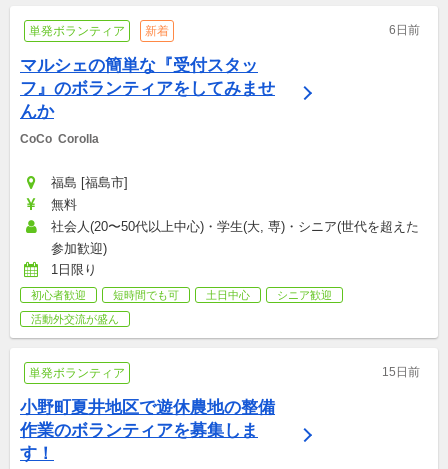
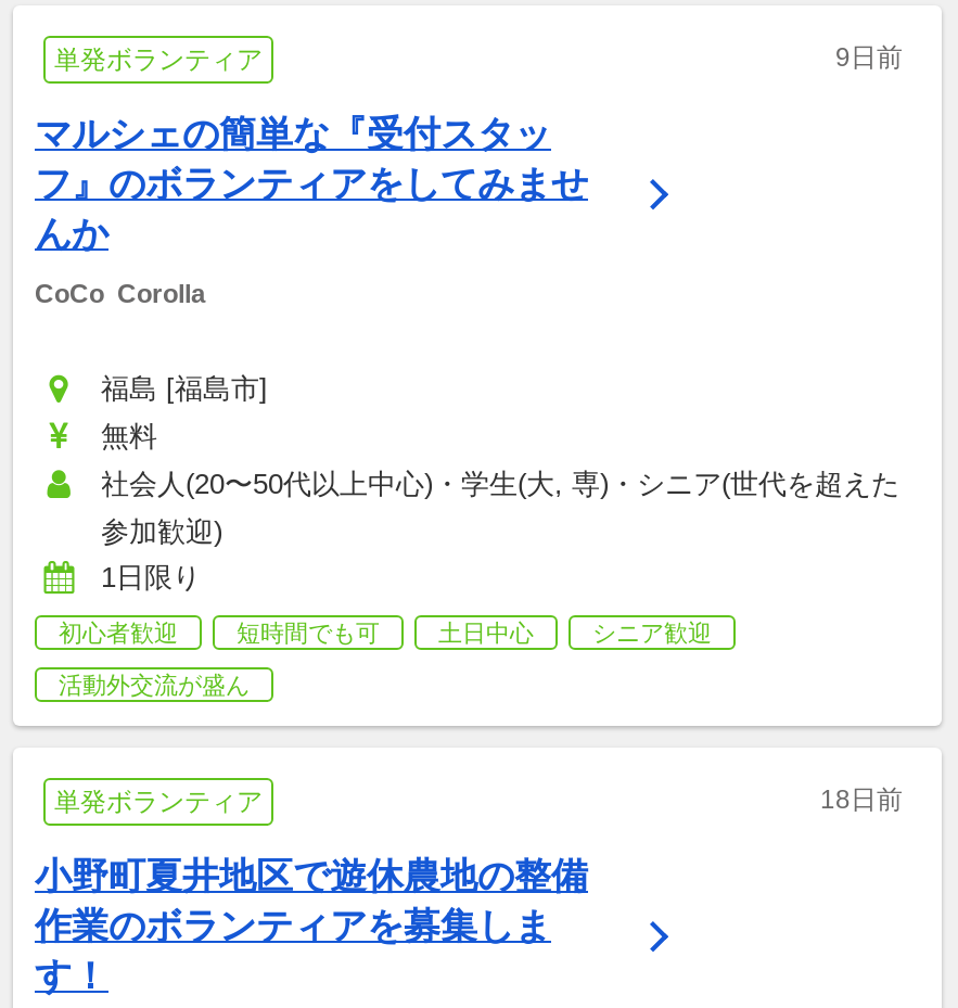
- 新着
- 6日前
+ 9日前

- 15日前
+ 18日前
